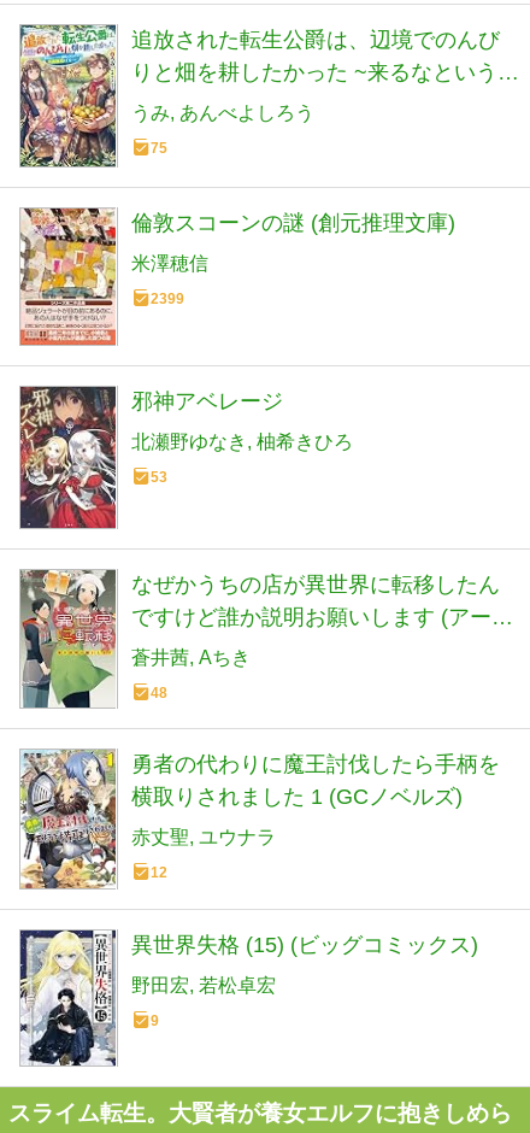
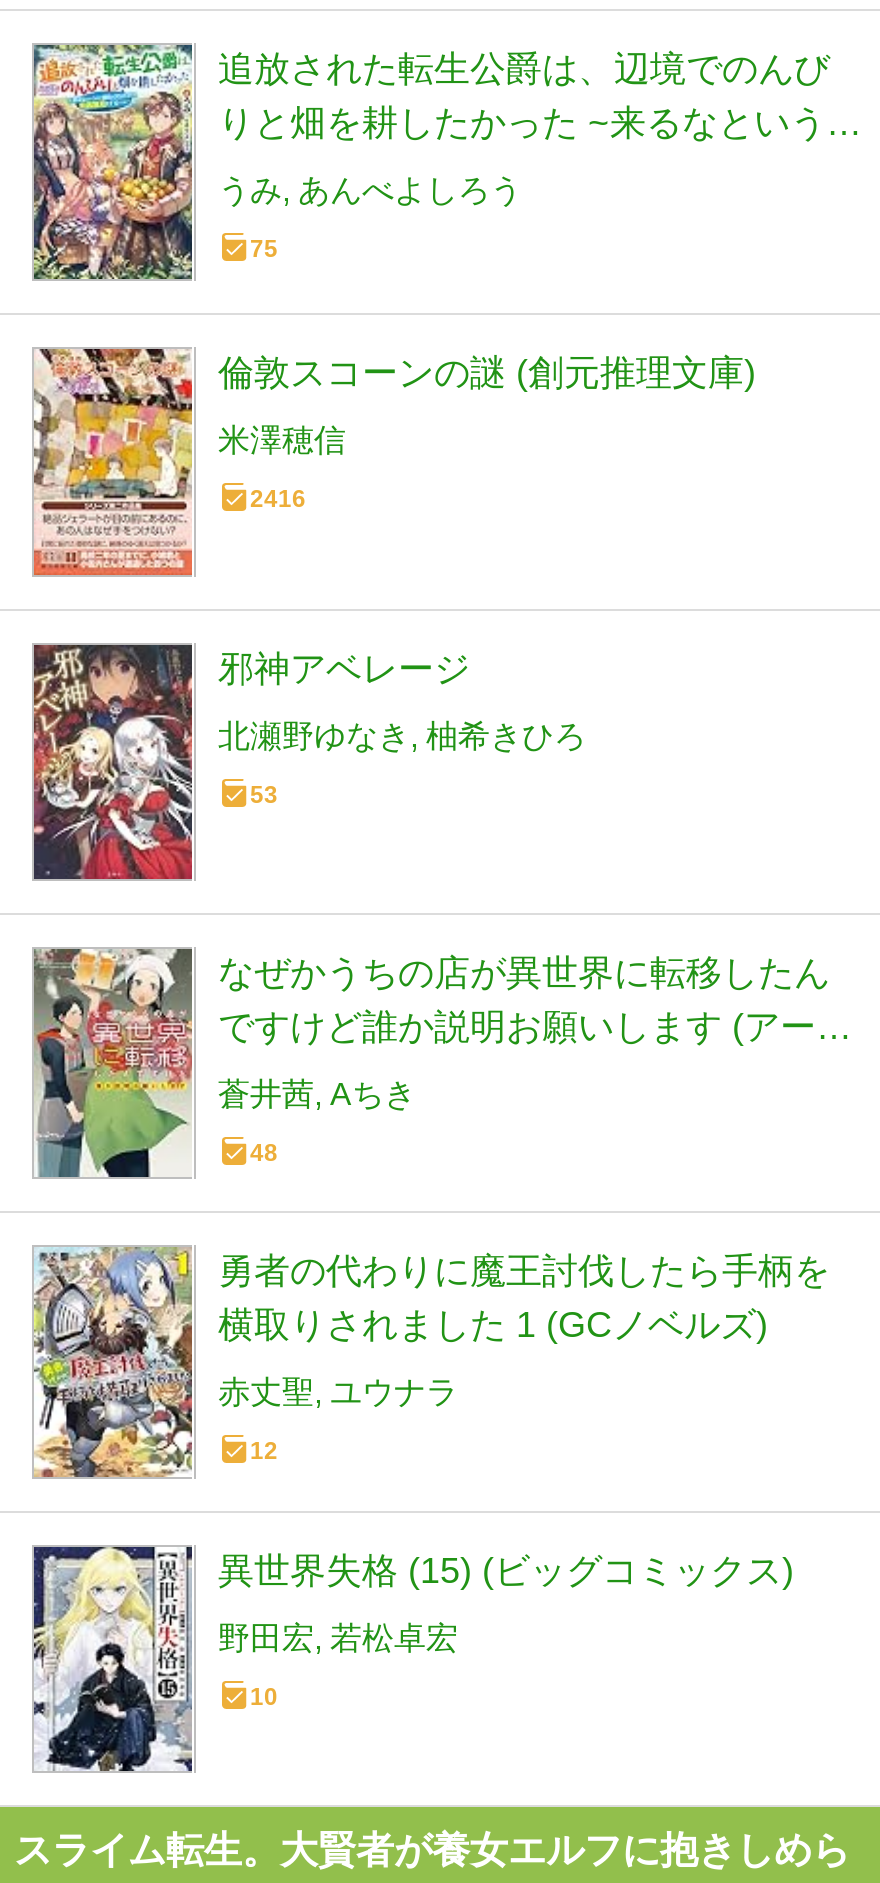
- 2399
+ 2416

- 9
+ 10
